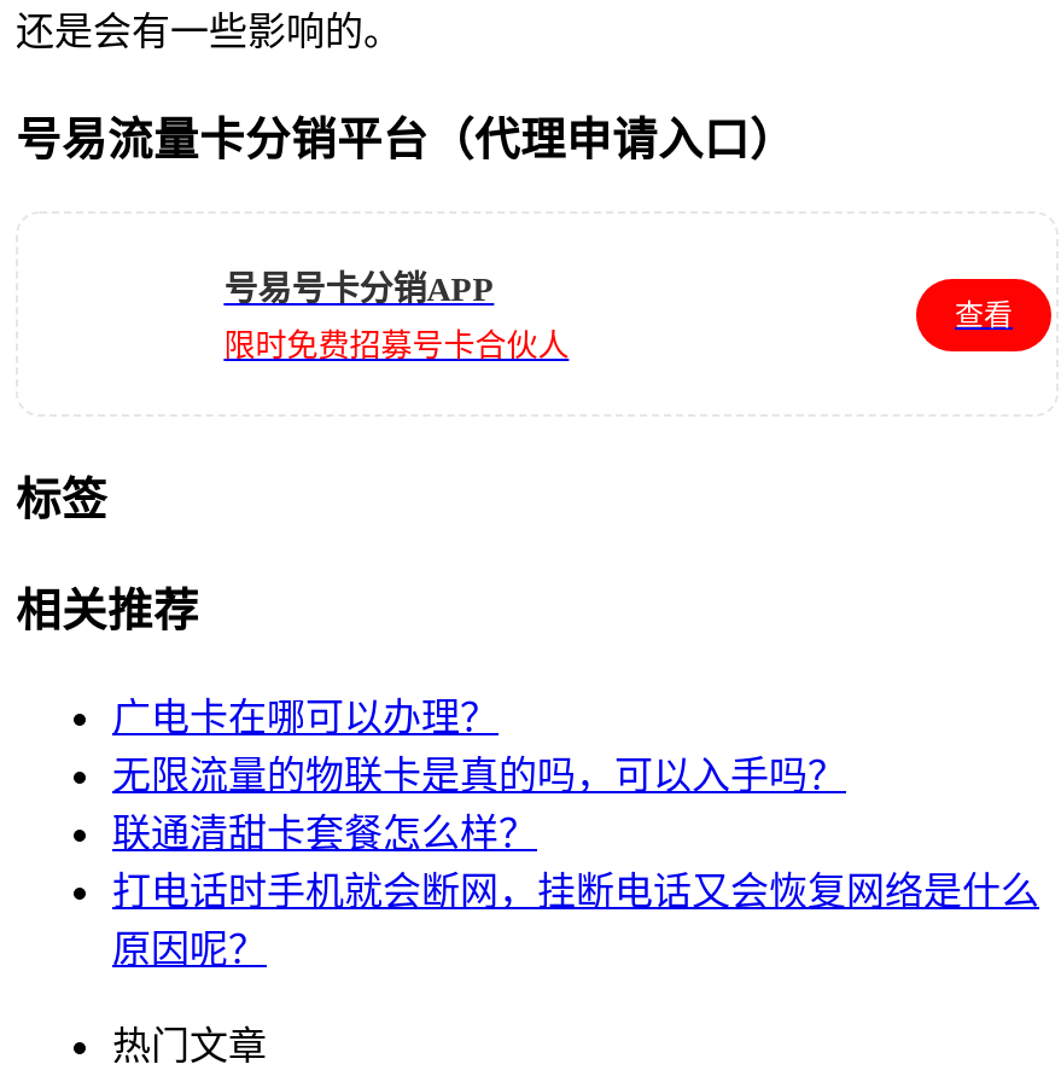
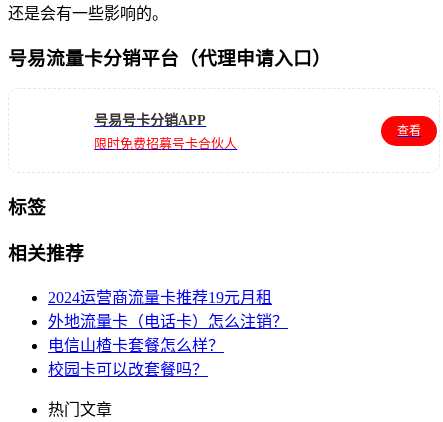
- 广电卡在哪可以办理？
- 无限流量的物联卡是真的吗，可以入手吗？
- 联通清甜卡套餐怎么样？
- 打电话时手机就会断网，挂断电话又会恢复网络是什么
- 原因呢？
+ 2024运营商流量卡推荐19元月租
+ 外地流量卡（电话卡）怎么注销？
+ 电信山楂卡套餐怎么样？
+ 校园卡可以改套餐吗？
